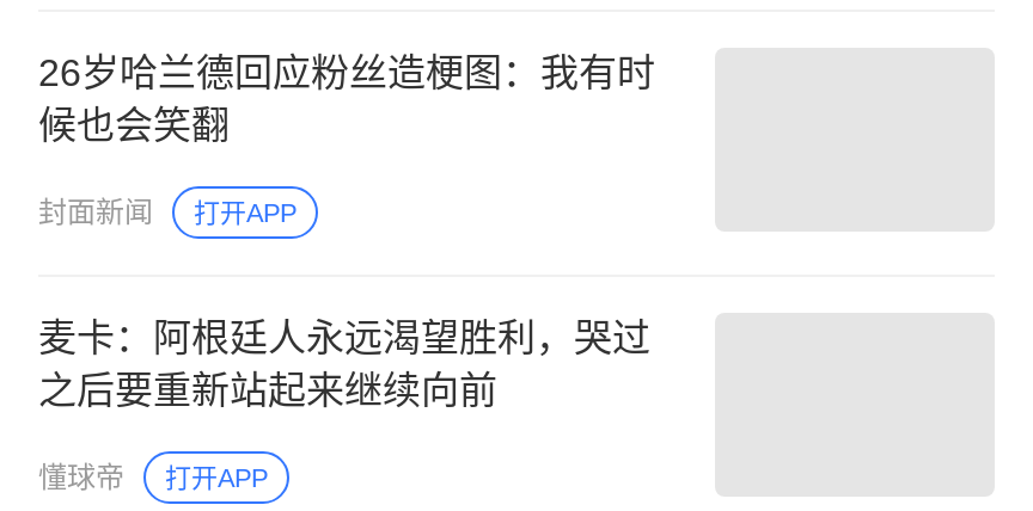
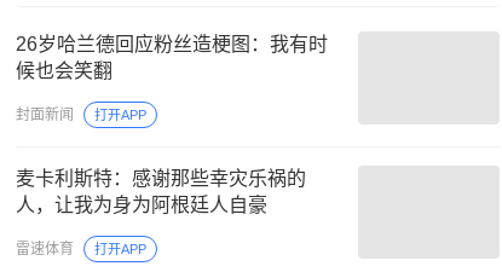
- 麦卡：阿根廷人永远渴望胜利，哭过
- 之后要重新站起来继续向前
+ 麦卡利斯特：感谢那些幸灾乐祸的
+ 人，让我为身为阿根廷人自豪

- 懂球帝
+ 雷速体育
